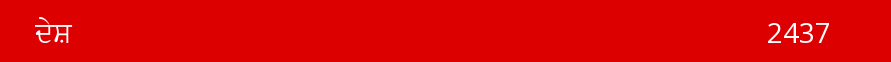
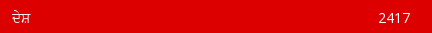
- 2437
+ 2417
